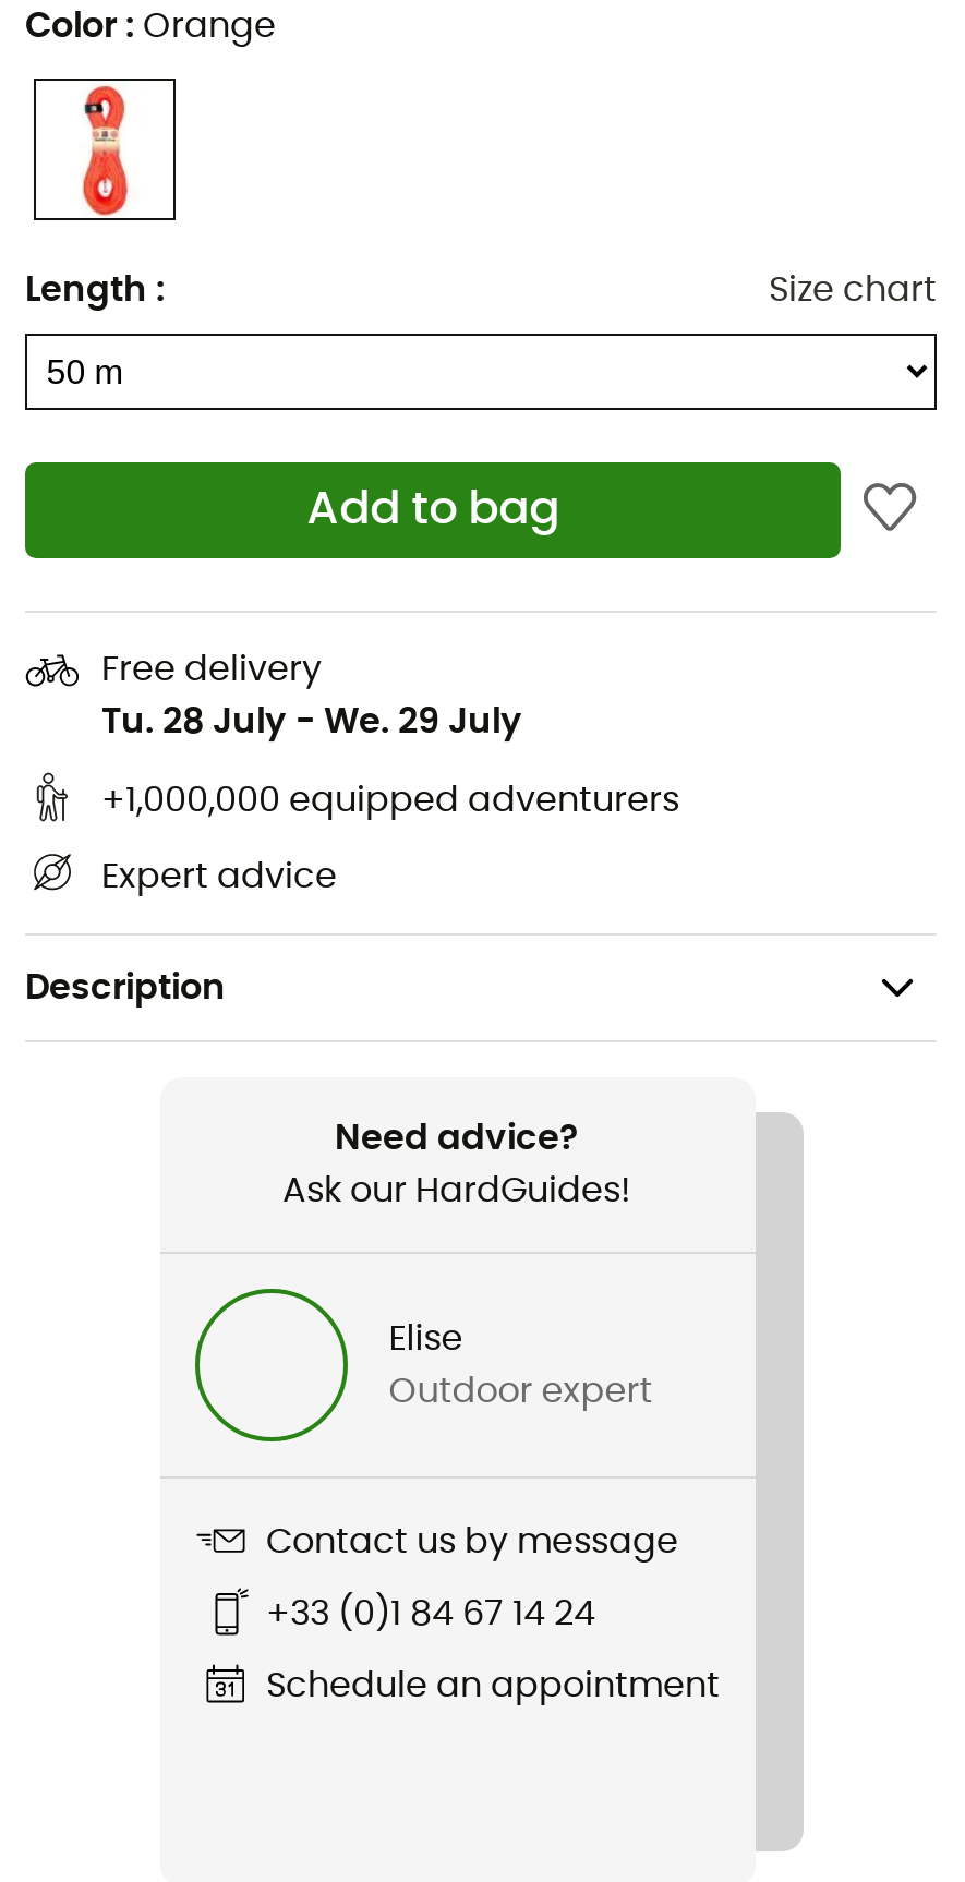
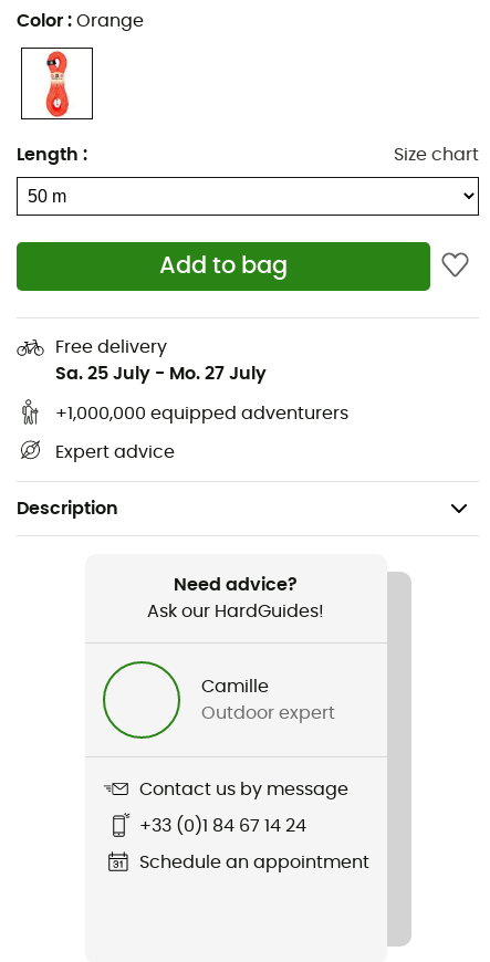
- Tu. 28 July - We. 29 July
+ Sa. 25 July - Mo. 27 July

- Elise
+ Camille
